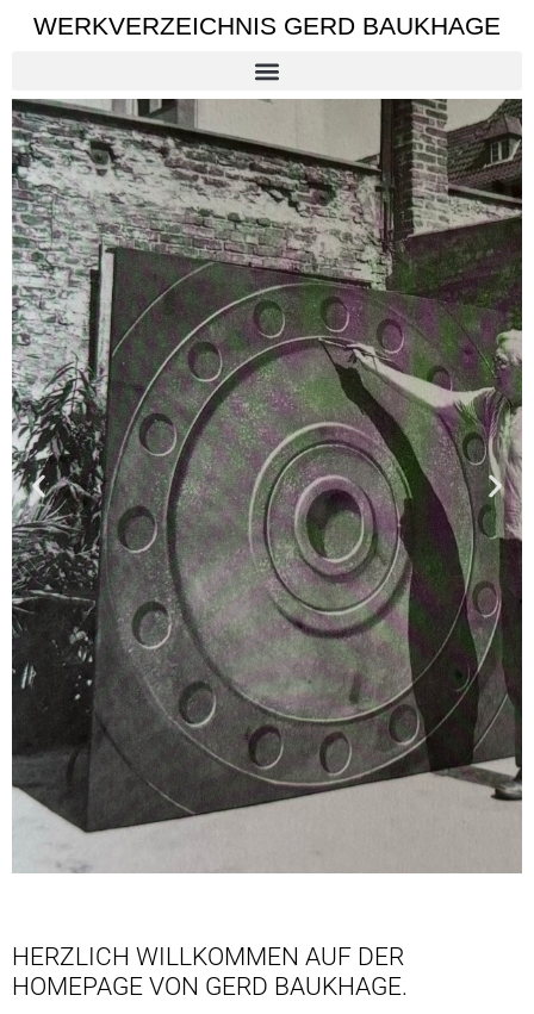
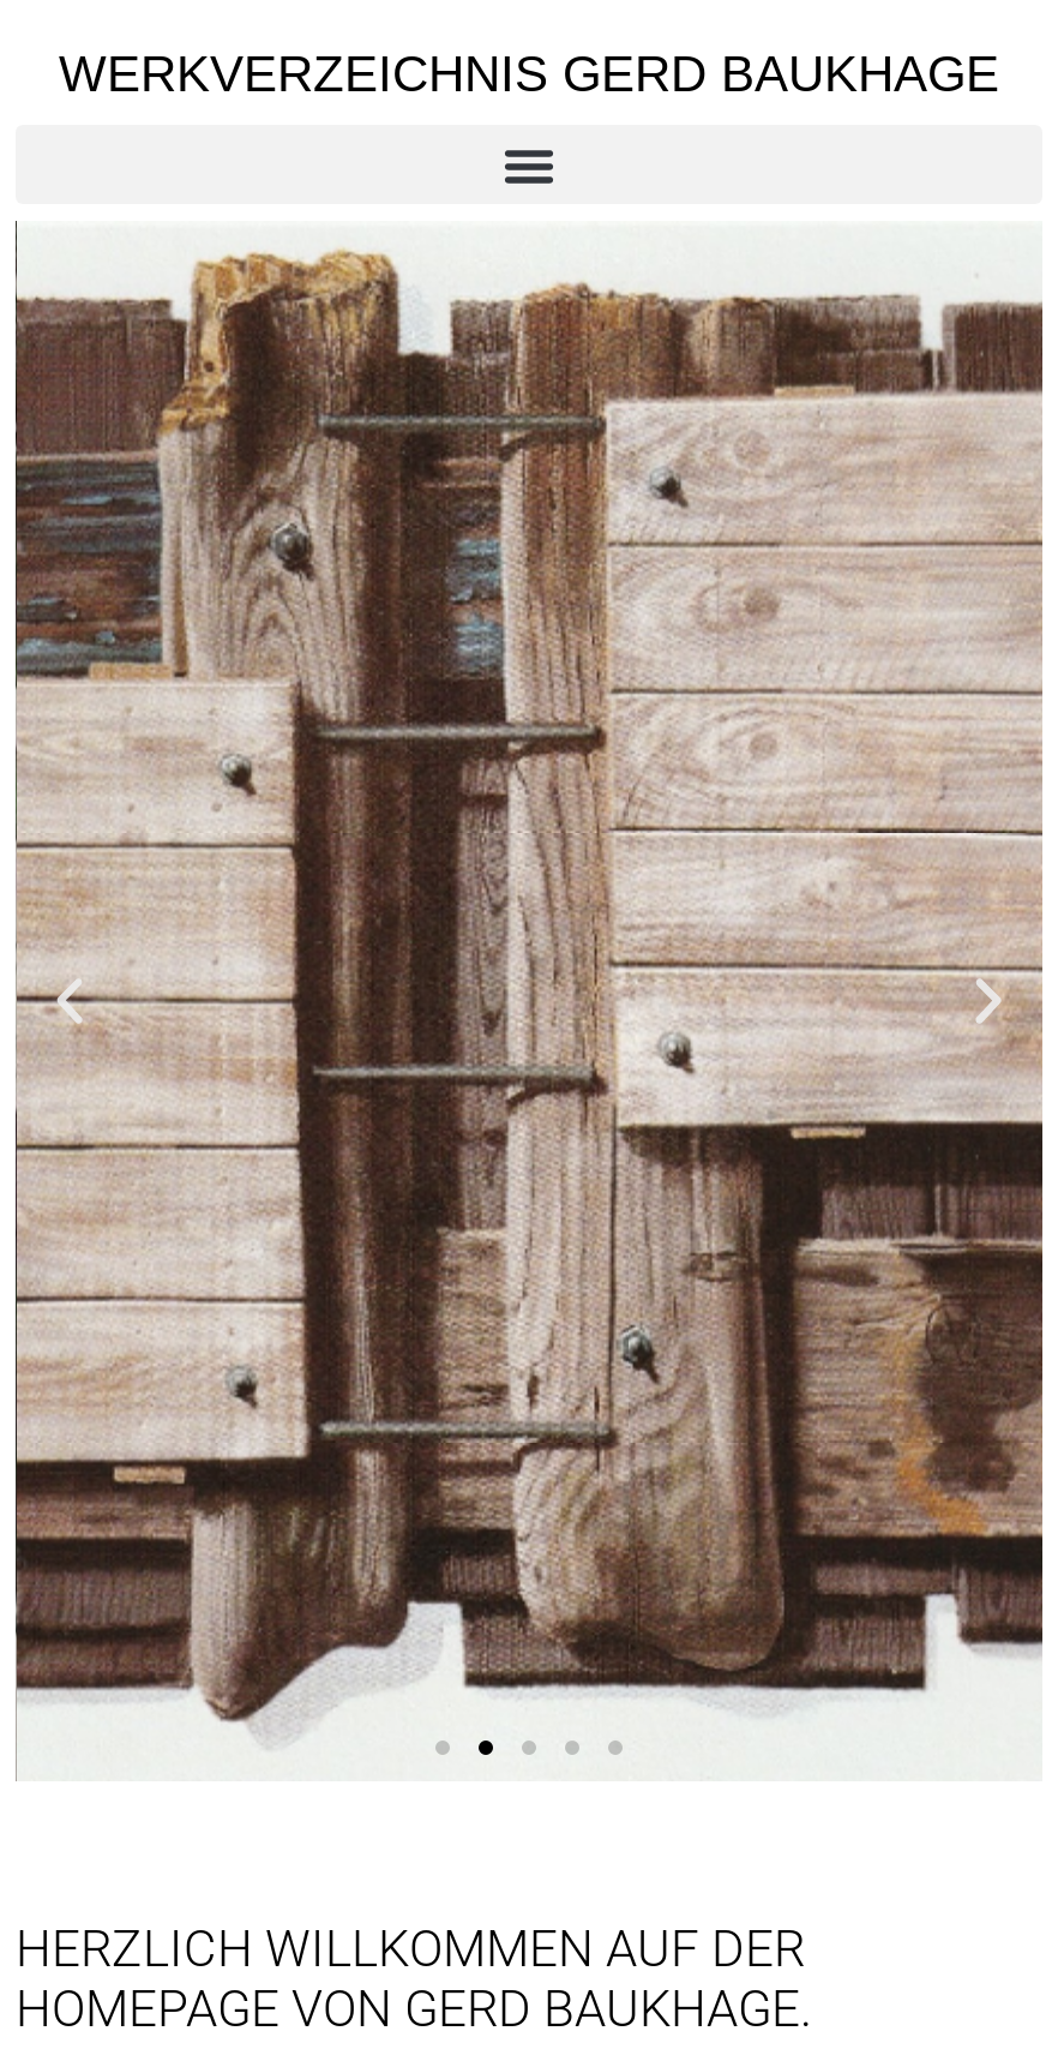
- [image]
+ [image]
